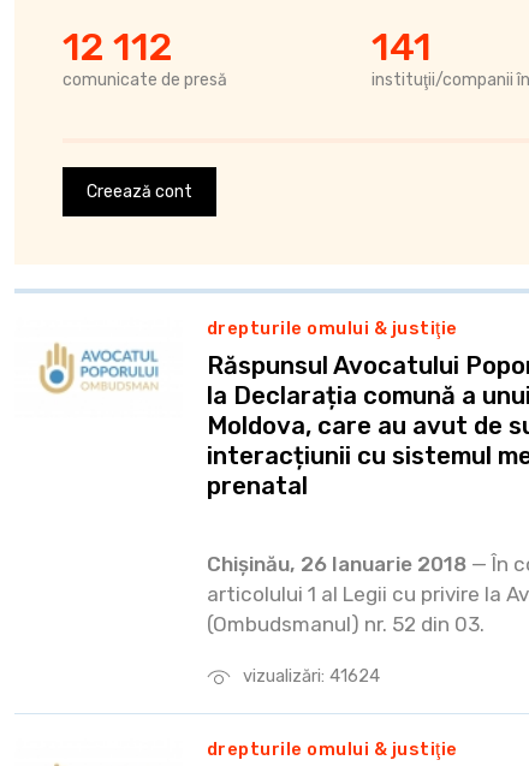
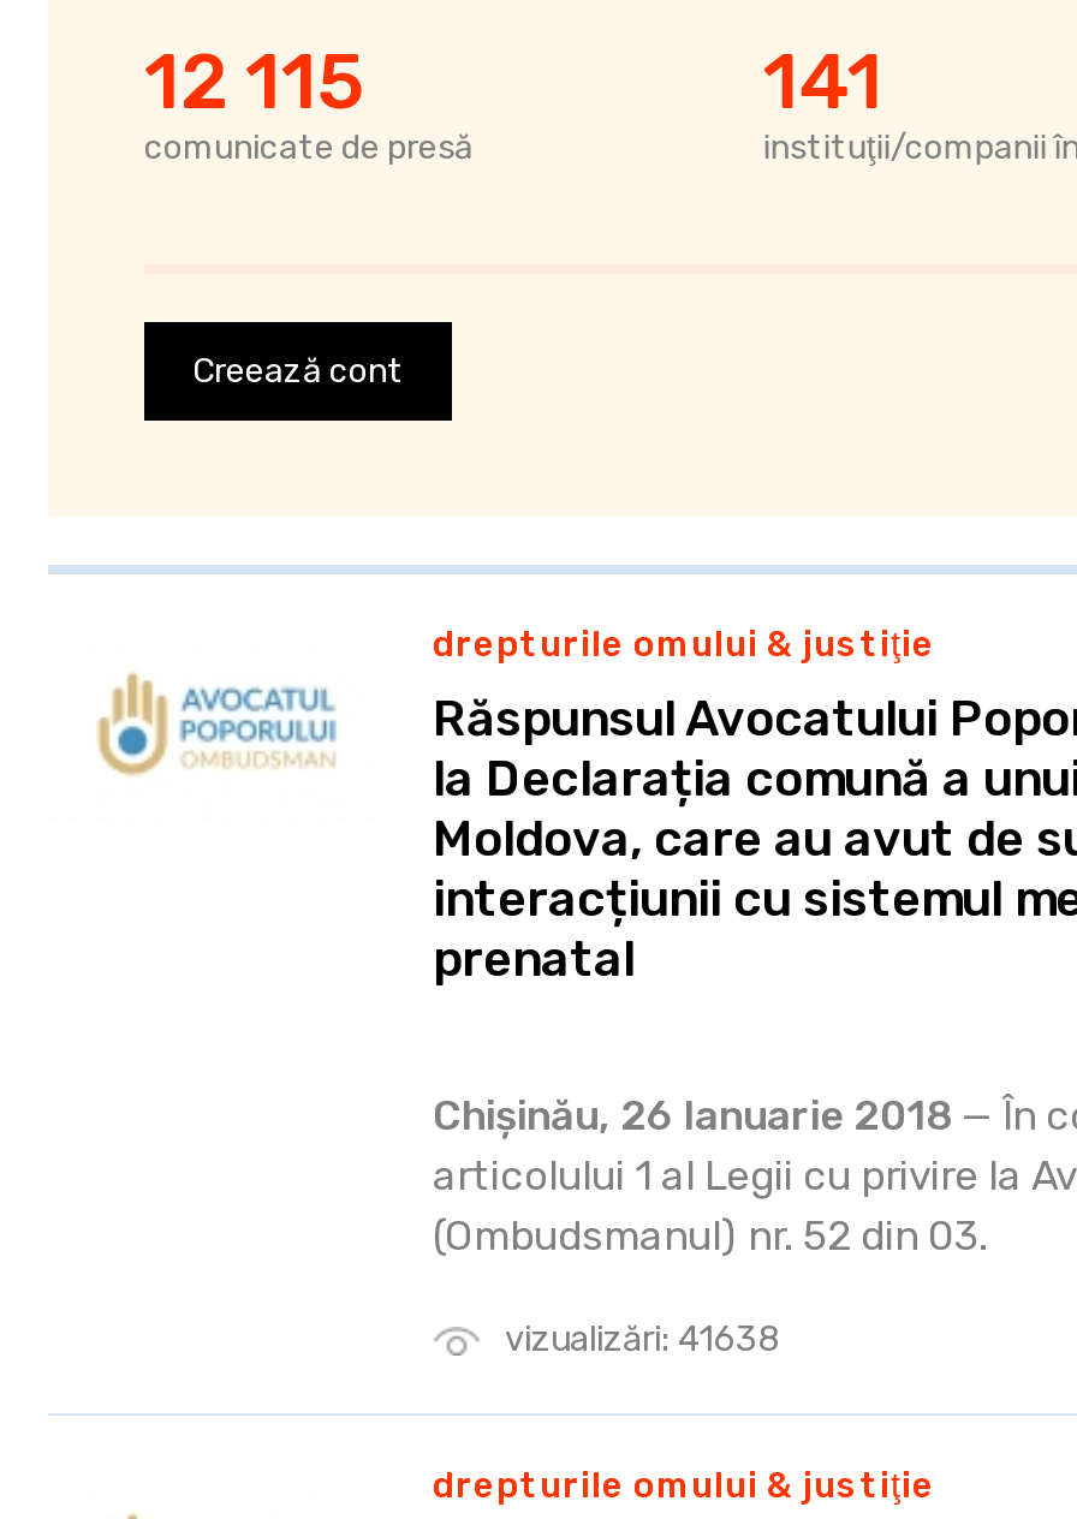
- 12 112
+ 12 115

- vizualizări: 41624
+ vizualizări: 41638
